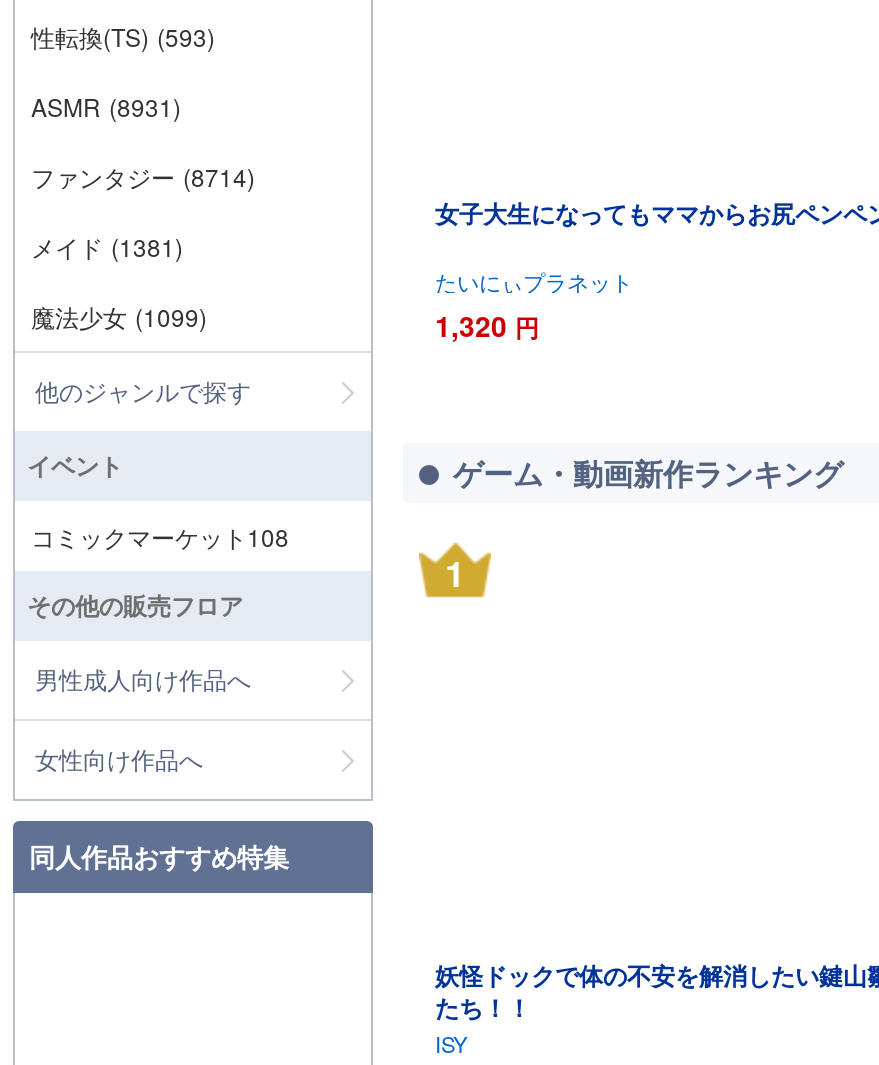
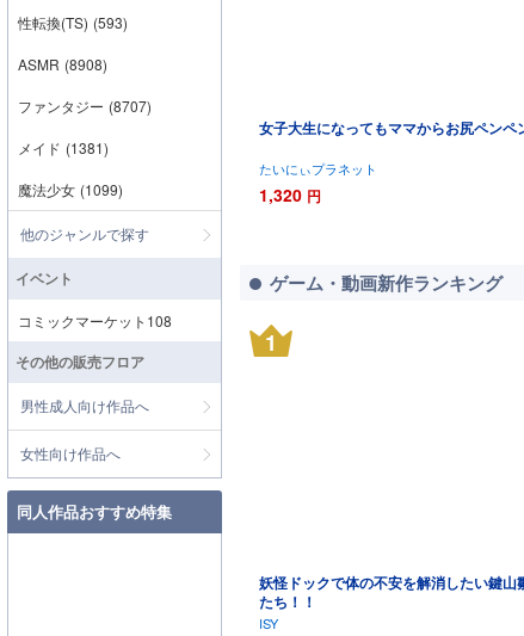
- ASMR (8931)
+ ASMR (8908)

- ファンタジー (8714)
+ ファンタジー (8707)
